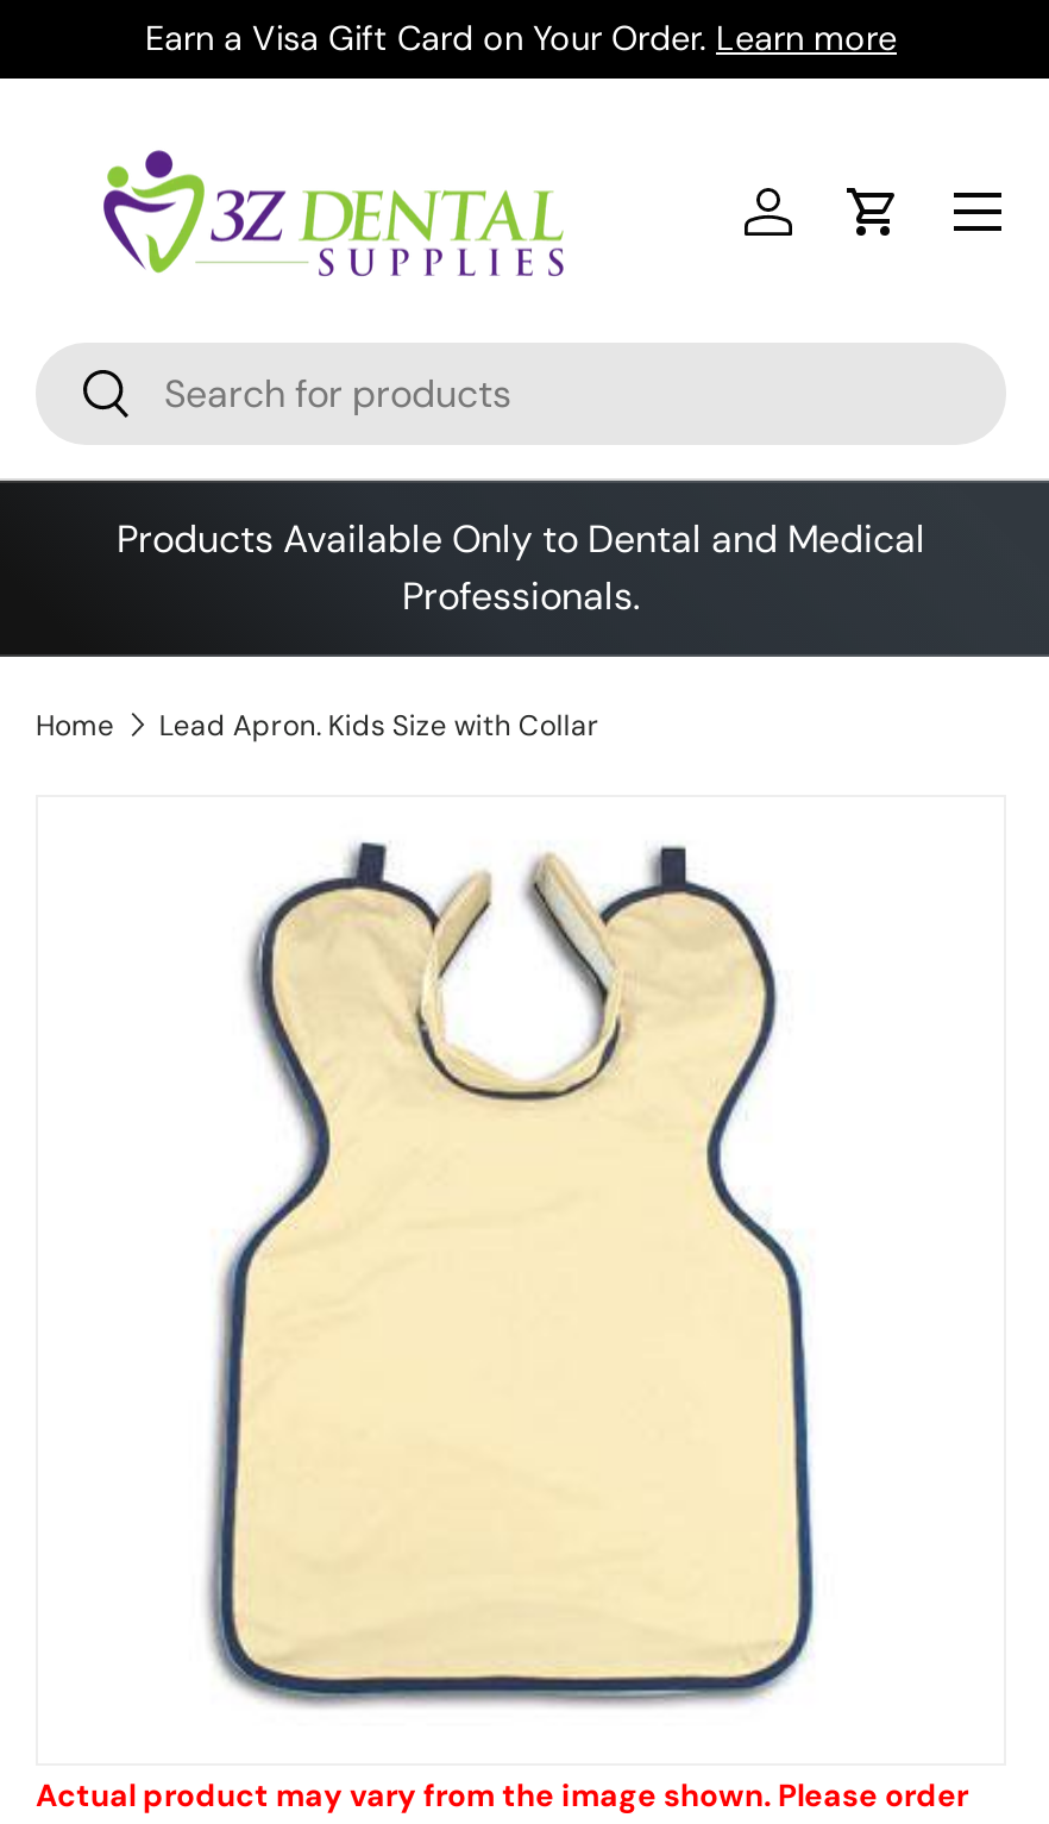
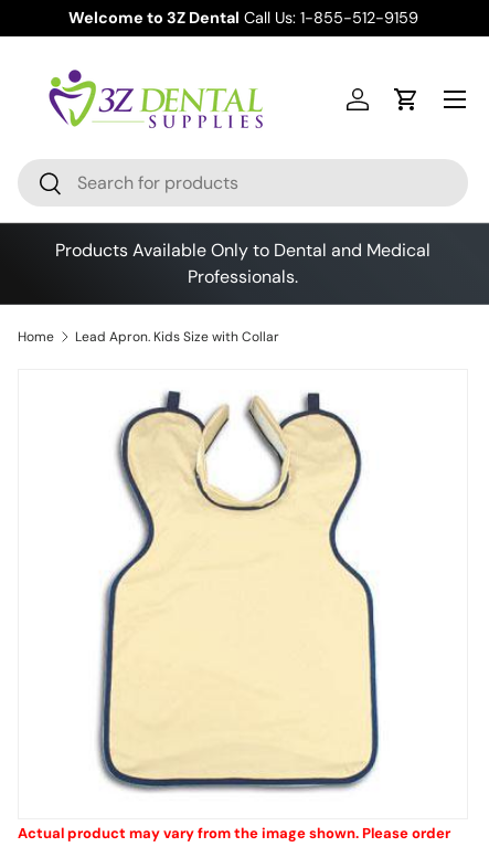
- Earn a Visa Gift Card on Your Order. Learn more
+ Welcome to 3Z Dental Call Us: 1-855-512-9159
